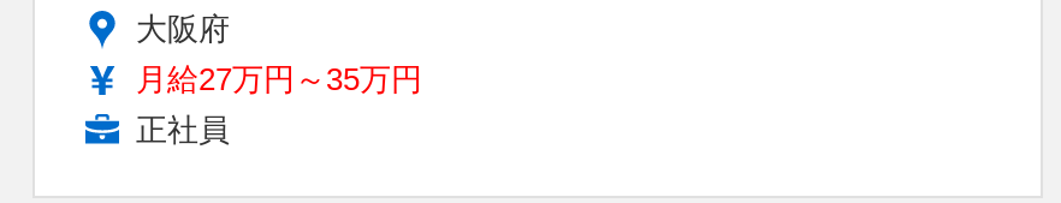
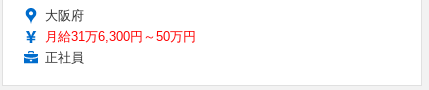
- 月給27万円～35万円
+ 月給31万6,300円～50万円
